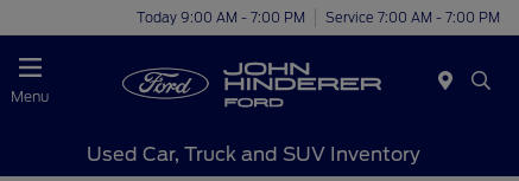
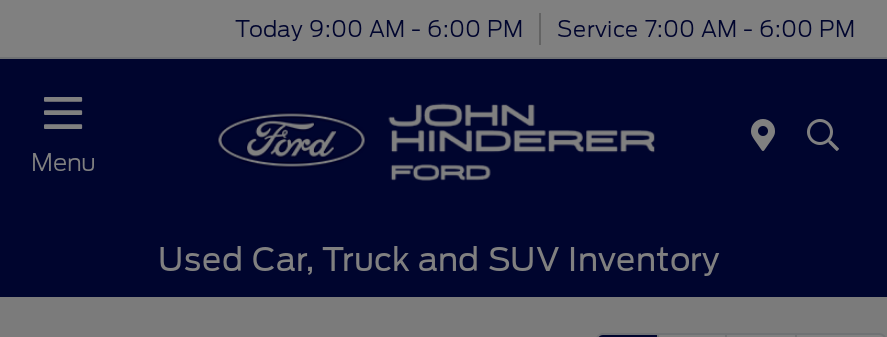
- Today 9:00 AM - 7:00 PM
+ Today 9:00 AM - 6:00 PM

- Service 7:00 AM - 7:00 PM
+ Service 7:00 AM - 6:00 PM
